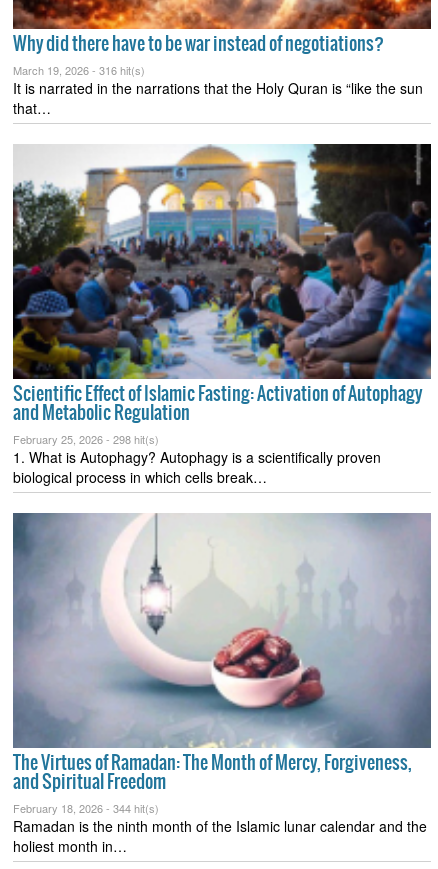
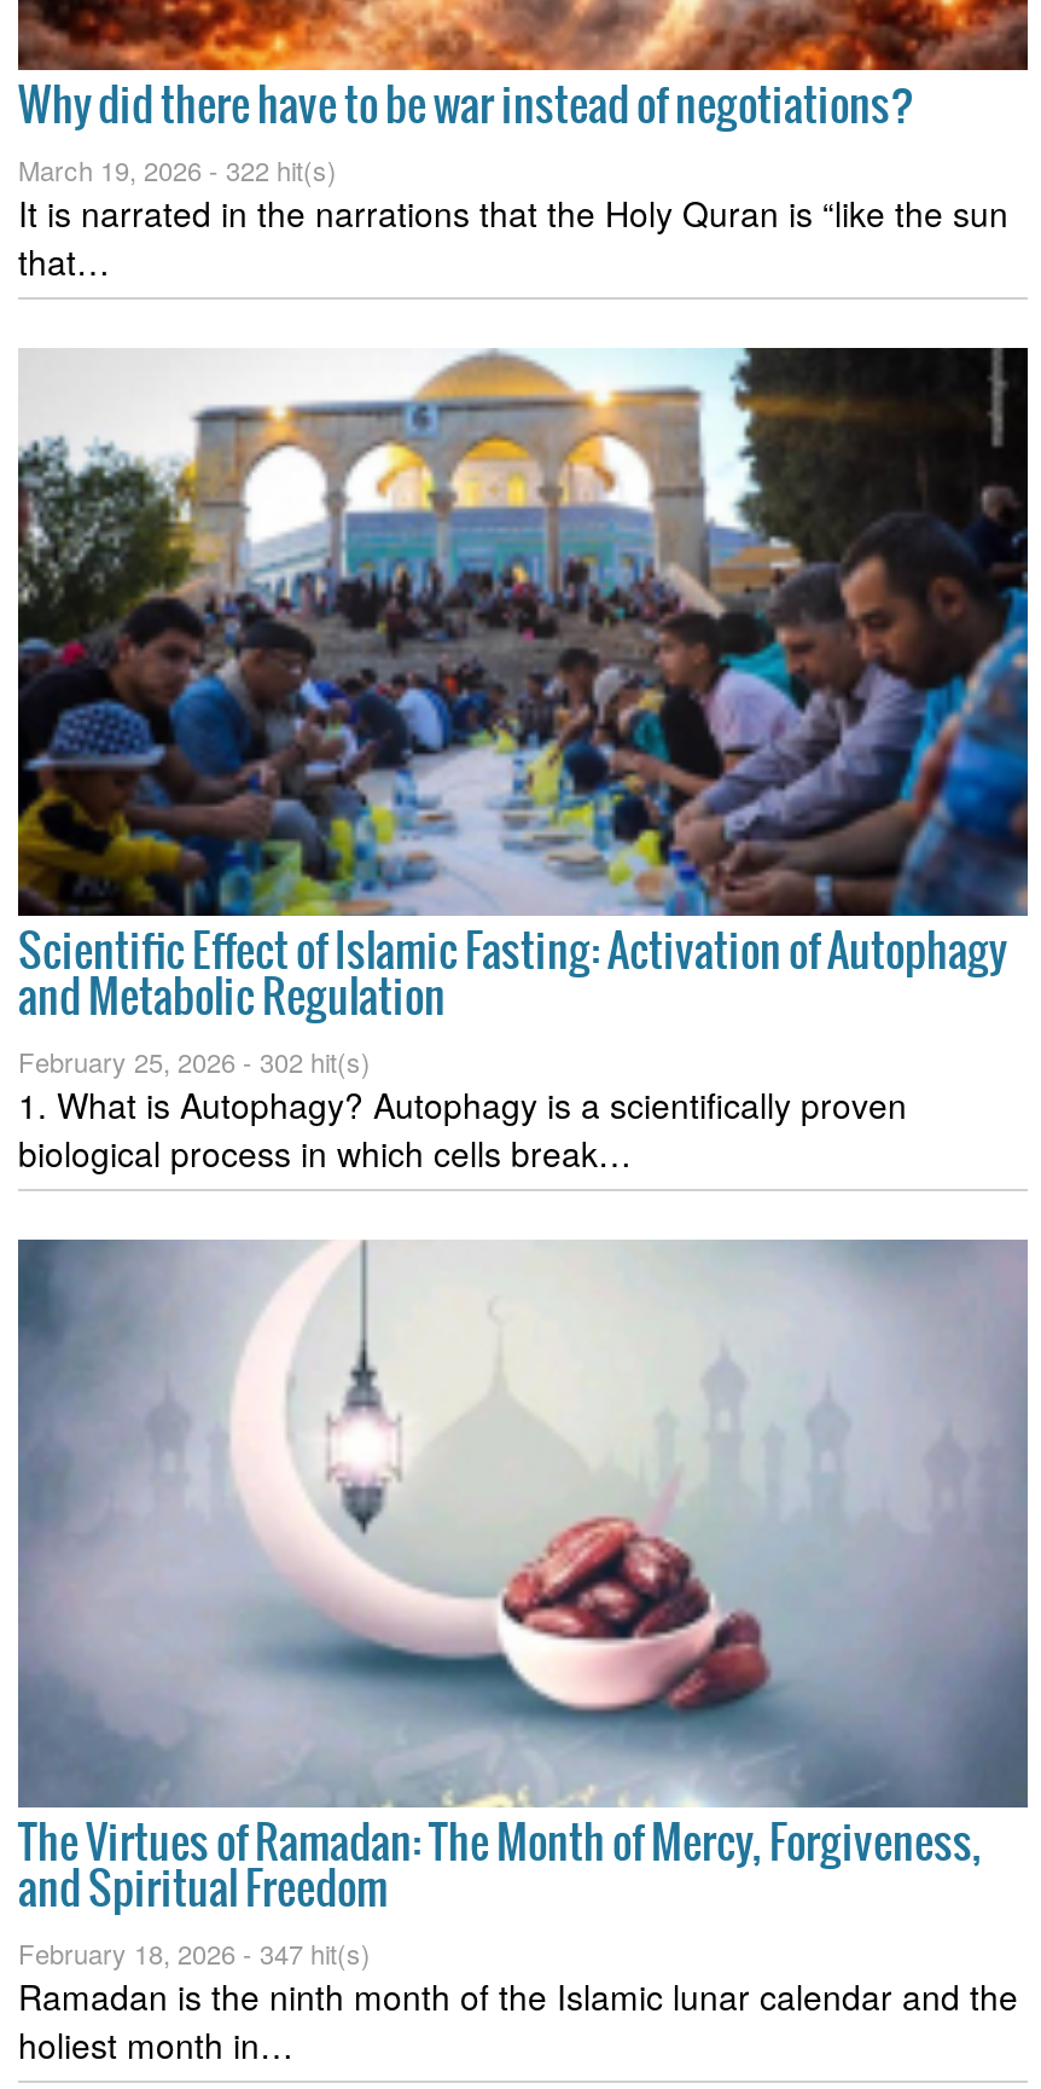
- March 19, 2026 - 316 hit(s)
+ March 19, 2026 - 322 hit(s)

- February 25, 2026 - 298 hit(s)
+ February 25, 2026 - 302 hit(s)

- February 18, 2026 - 344 hit(s)
+ February 18, 2026 - 347 hit(s)
